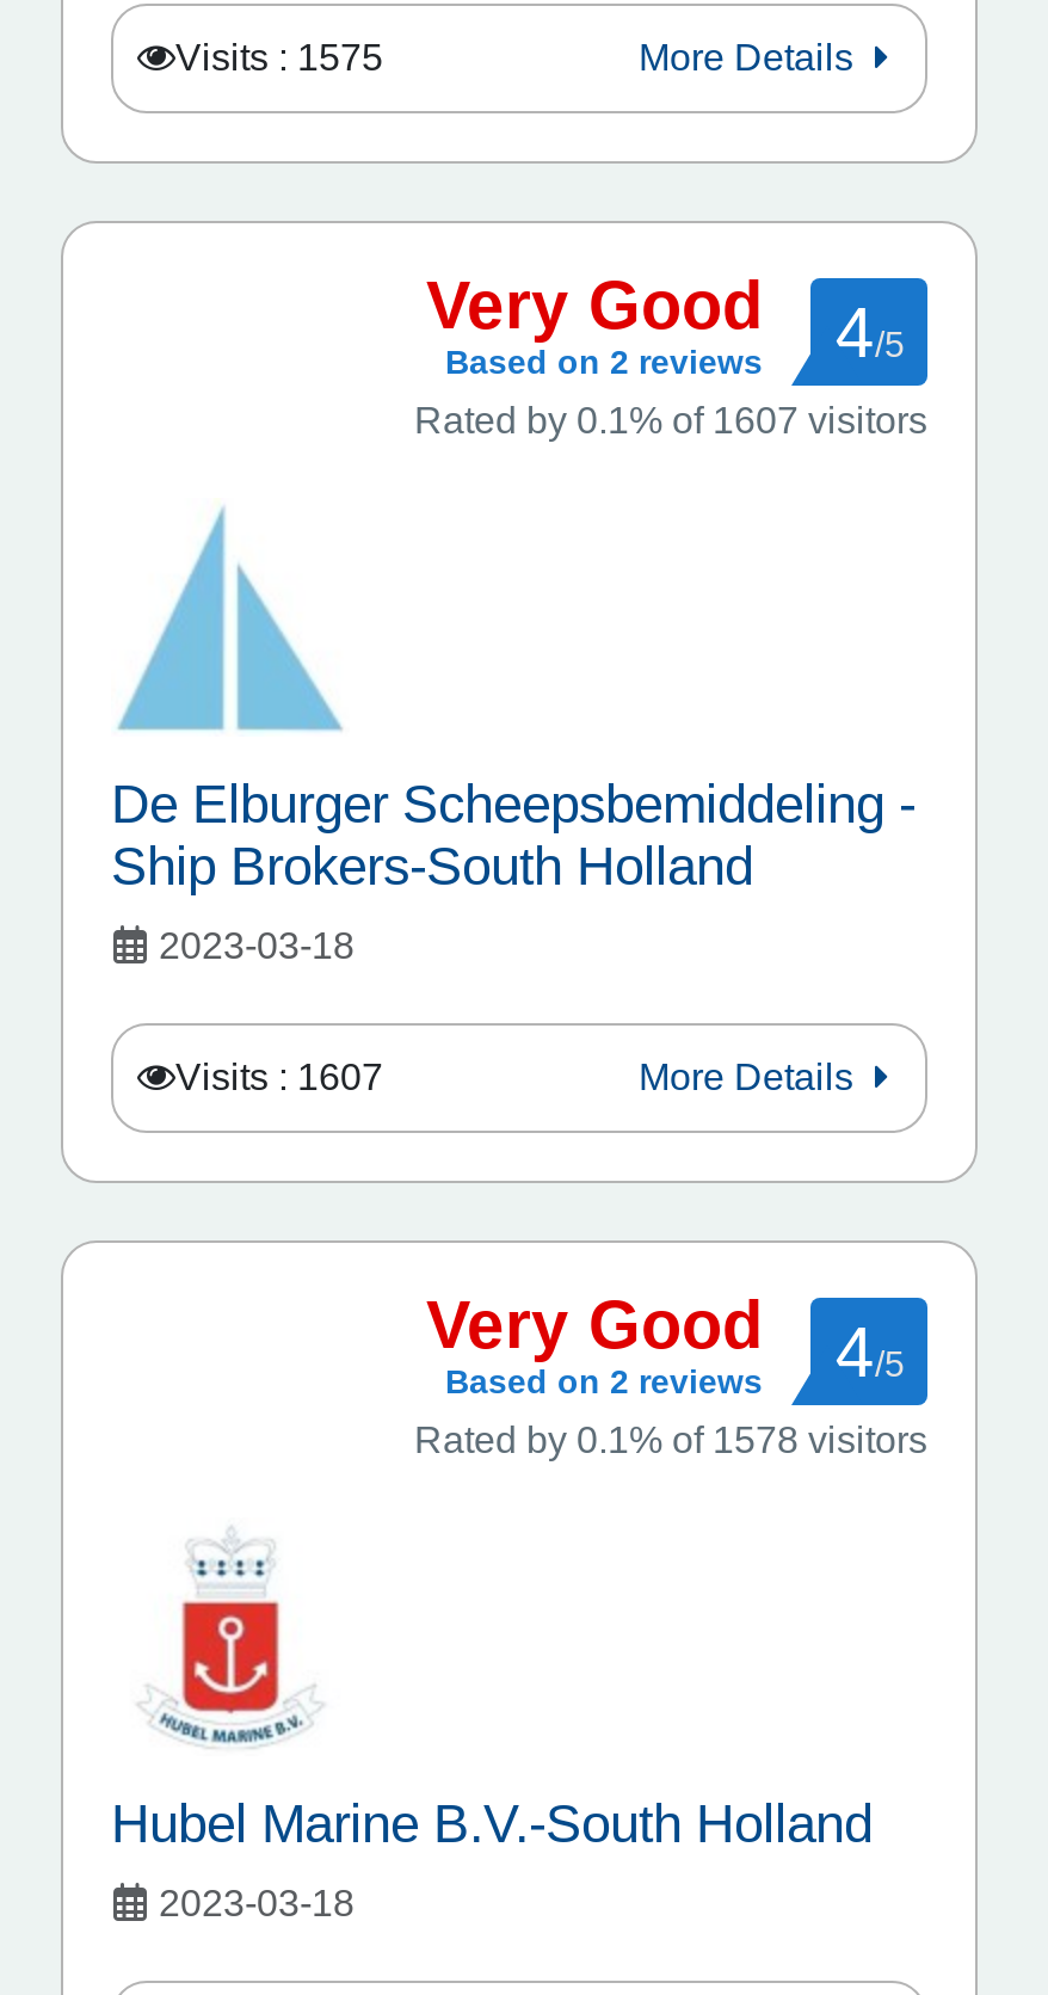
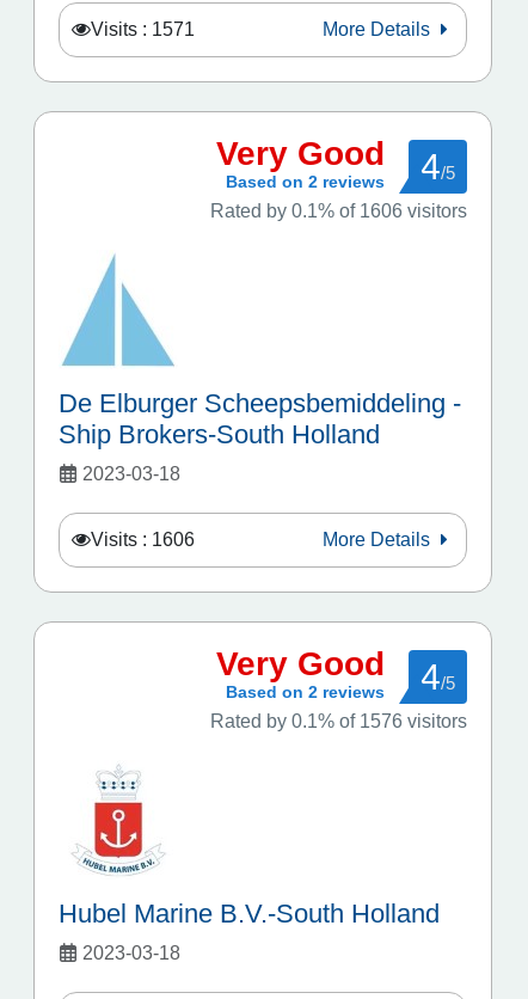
- Visits : 1575
+ Visits : 1571

- Rated by 0.1% of 1607 visitors
+ Rated by 0.1% of 1606 visitors

- Visits : 1607
+ Visits : 1606

- Rated by 0.1% of 1578 visitors
+ Rated by 0.1% of 1576 visitors
